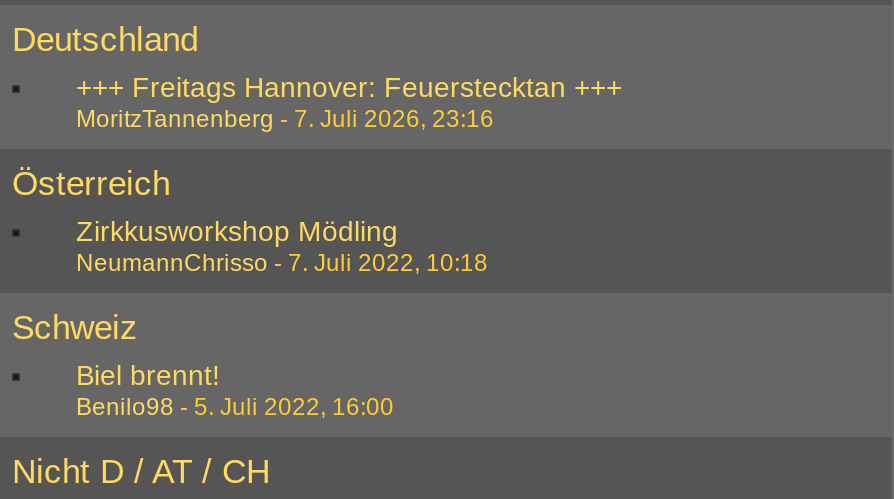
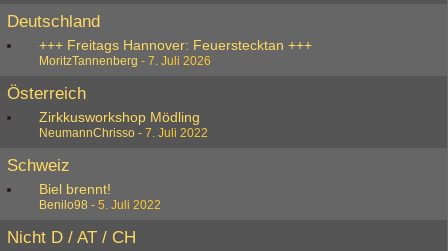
- MoritzTannenberg - 7. Juli 2026, 23:16
+ MoritzTannenberg - 7. Juli 2026

- NeumannChrisso - 7. Juli 2022, 10:18
+ NeumannChrisso - 7. Juli 2022

- Benilo98 - 5. Juli 2022, 16:00
+ Benilo98 - 5. Juli 2022
